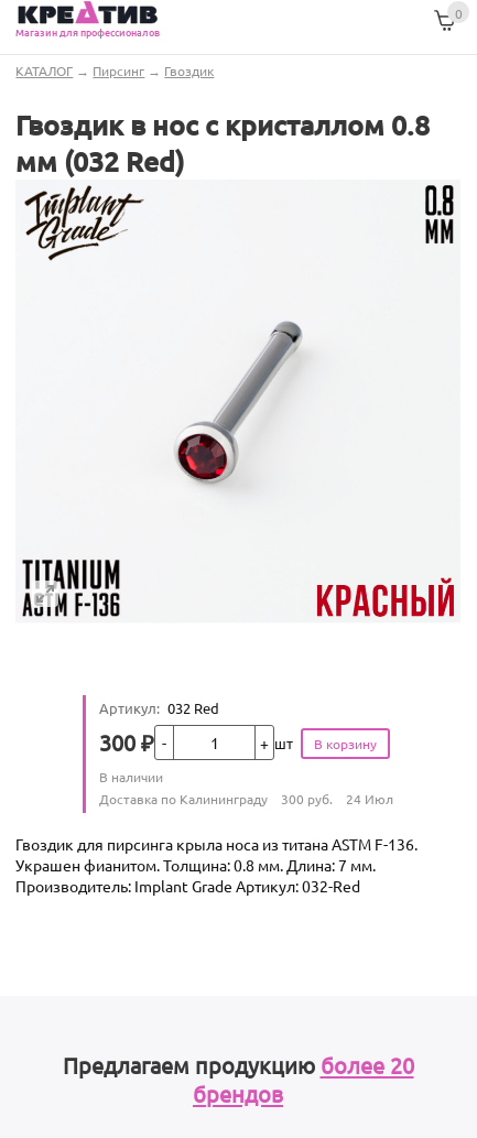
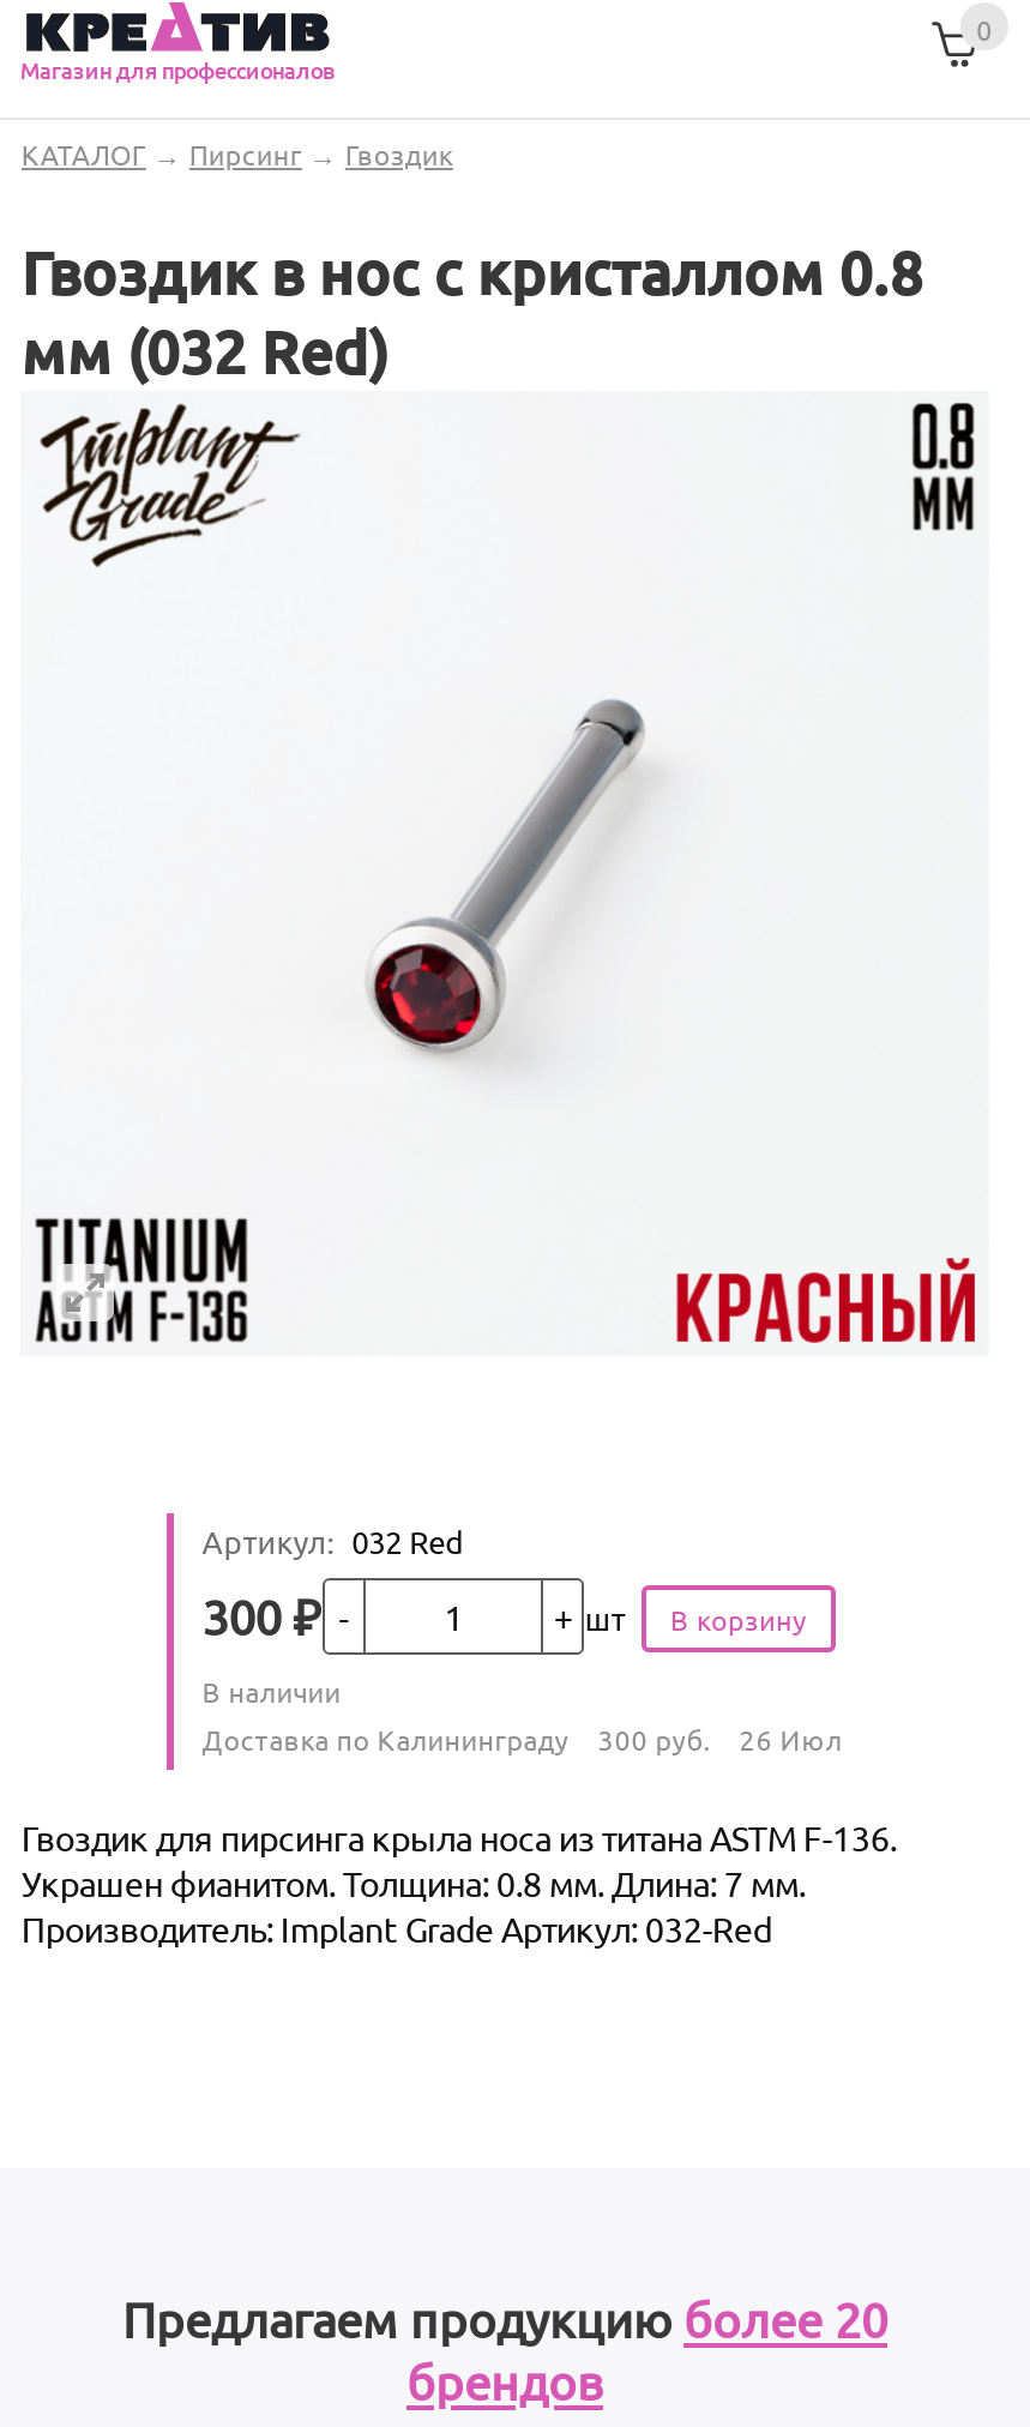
- 24 Июл
+ 26 Июл
